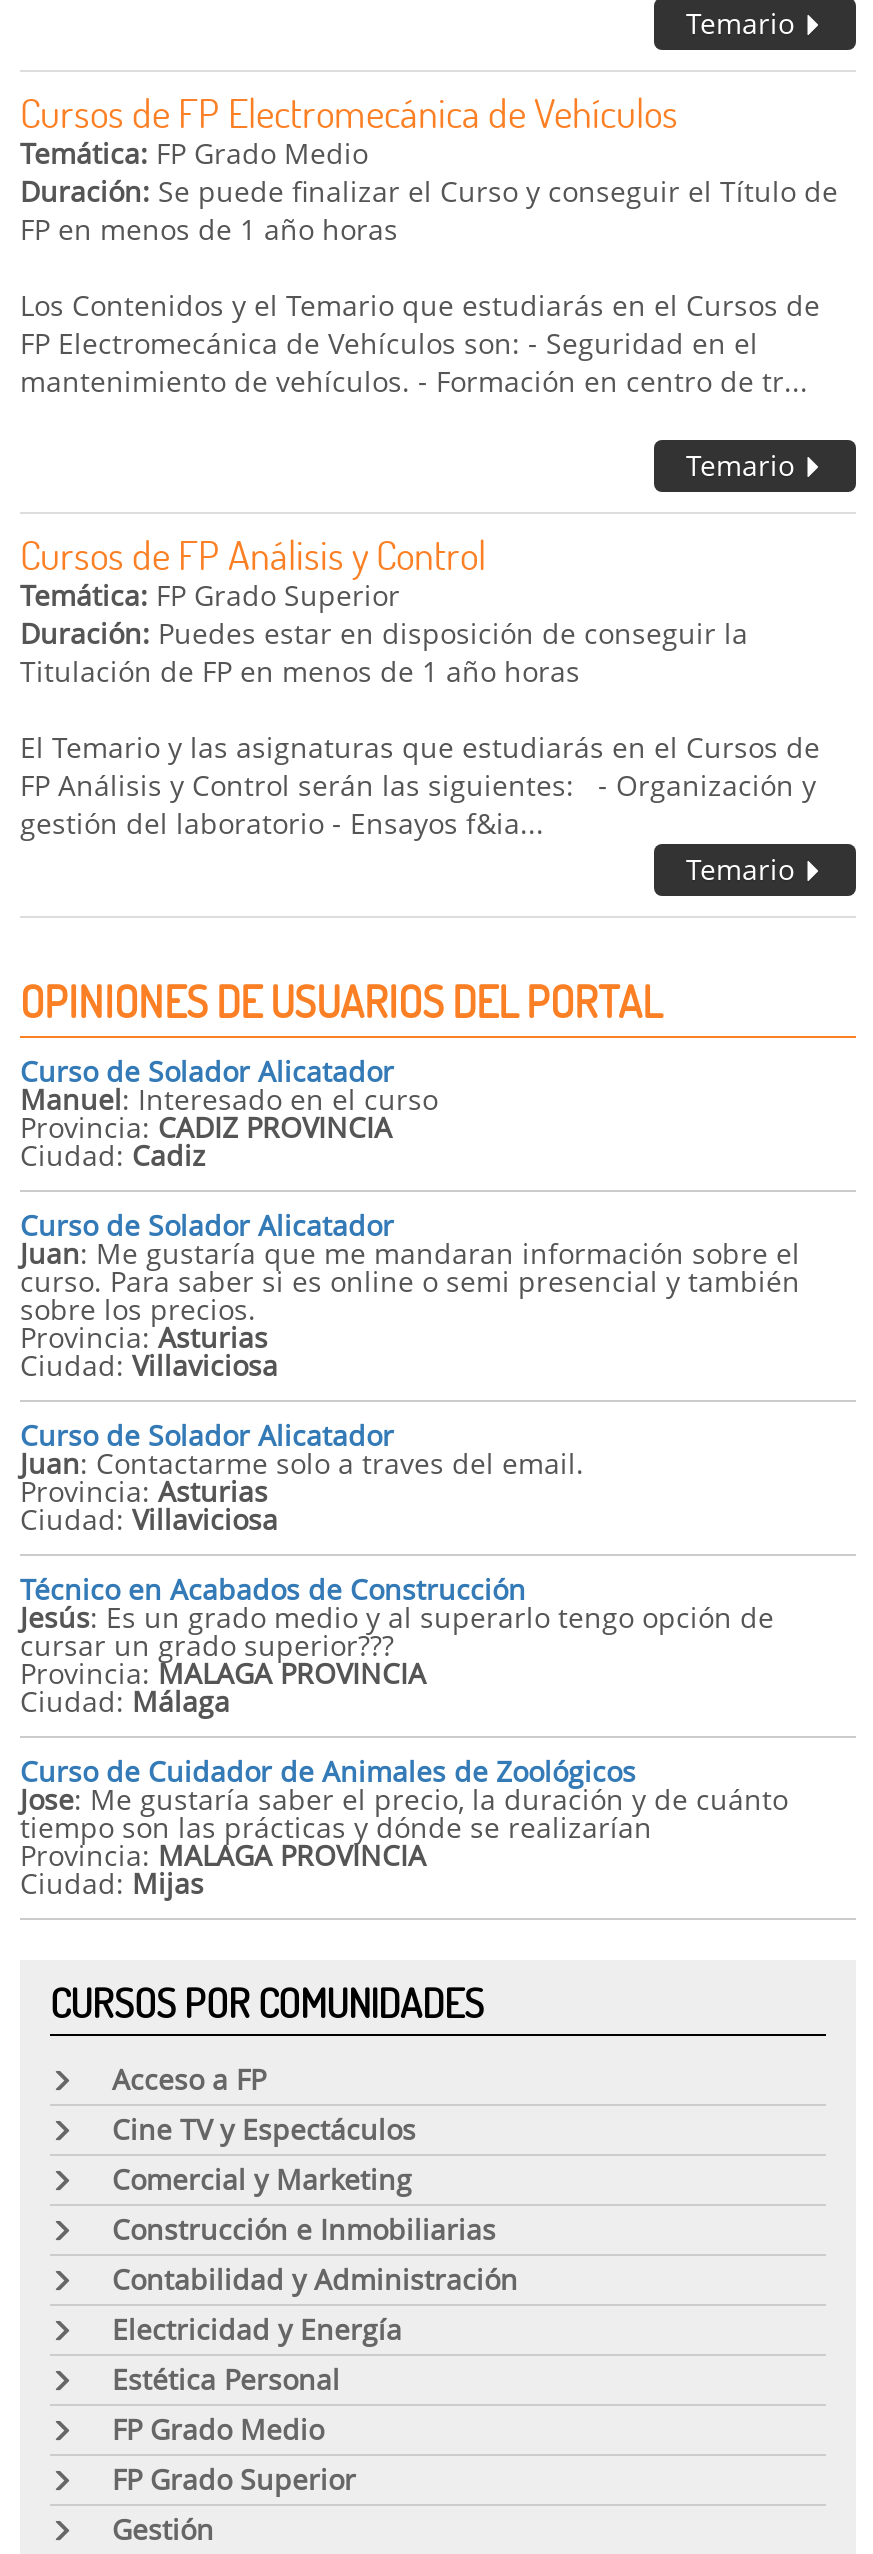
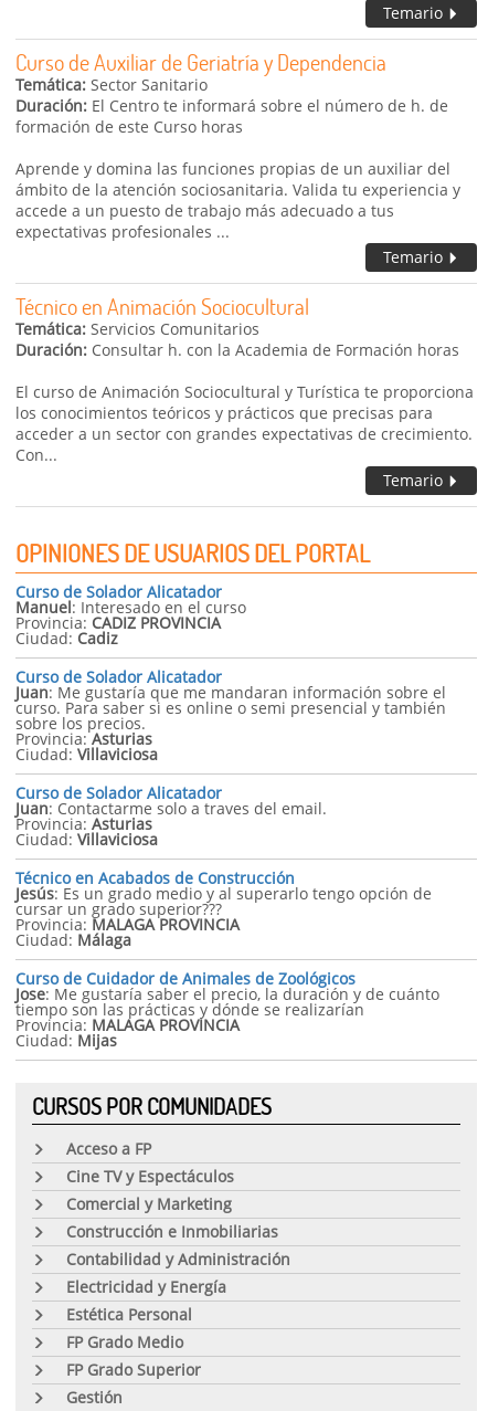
- Cursos de FP Electromecánica de Vehículos
- Temática: FP Grado Medio
- Duración: Se puede finalizar el Curso y conseguir el Título de
- FP en menos de 1 año horas
+ Curso de Auxiliar de Geriatría y Dependencia
+ Temática: Sector Sanitario
+ Duración: El Centro te informará sobre el número de h. de
+ formación de este Curso horas

- Los Contenidos y el Temario que estudiarás en el Cursos de
- FP Electromecánica de Vehículos son: - Seguridad en el
- mantenimiento de vehículos. - Formación en centro de tr...
+ Aprende y domina las funciones propias de un auxiliar del
+ ámbito de la atención sociosanitaria. Valida tu experiencia y
+ accede a un puesto de trabajo más adecuado a tus
+ expectativas profesionales ...

- Cursos de FP Análisis y Control
- Temática: FP Grado Superior
- Duración: Puedes estar en disposición de conseguir la
- Titulación de FP en menos de 1 año horas
+ Técnico en Animación Sociocultural
+ Temática: Servicios Comunitarios
+ Duración: Consultar h. con la Academia de Formación horas

- El Temario y las asignaturas que estudiarás en el Cursos de
- FP Análisis y Control serán las siguientes: - Organización y
- gestión del laboratorio - Ensayos f&ia...
+ El curso de Animación Sociocultural y Turística te proporciona
+ los conocimientos teóricos y prácticos que precisas para
+ acceder a un sector con grandes expectativas de crecimiento.
+ Con...
